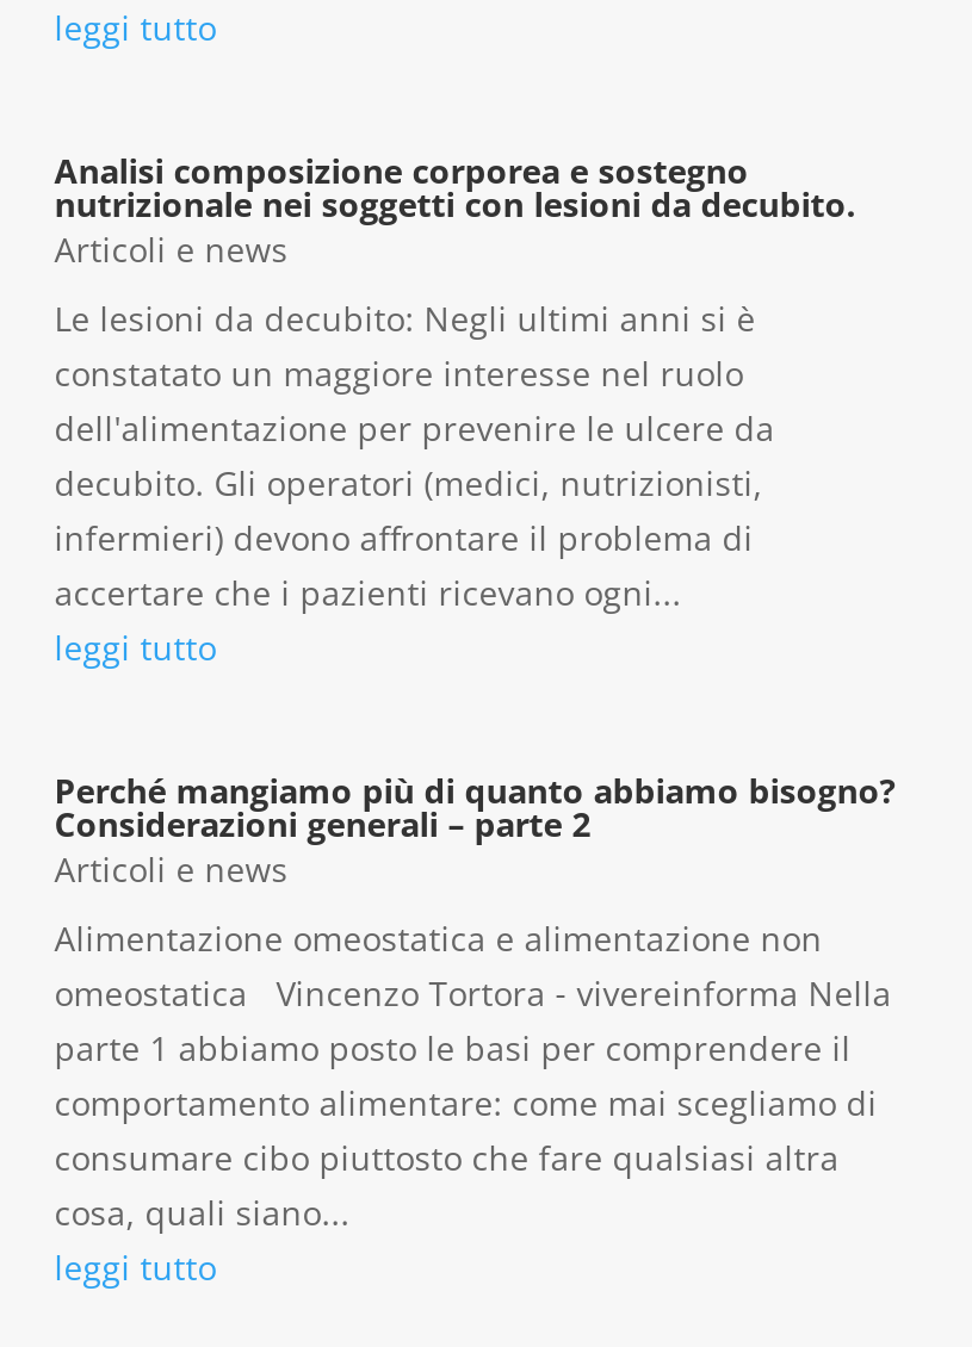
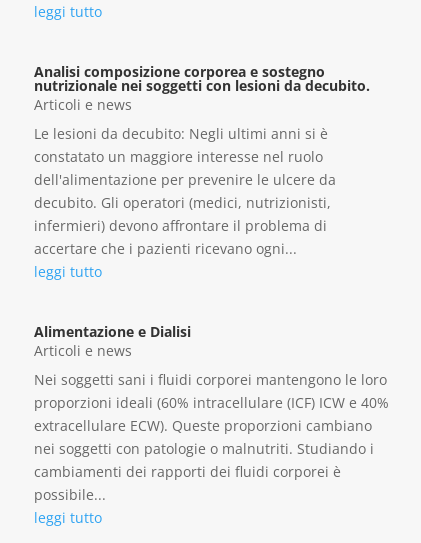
- Perché mangiamo più di quanto abbiamo bisogno?
- Considerazioni generali – parte 2
+ Alimentazione e Dialisi

- Alimentazione omeostatica e alimentazione non
- omeostatica Vincenzo Tortora - vivereinforma Nella
- parte 1 abbiamo posto le basi per comprendere il
- comportamento alimentare: come mai scegliamo di
- consumare cibo piuttosto che fare qualsiasi altra
- cosa, quali siano...
+ Nei soggetti sani i fluidi corporei mantengono le loro
+ proporzioni ideali (60% intracellulare (ICF) ICW e 40%
+ extracellulare ECW). Queste proporzioni cambiano
+ nei soggetti con patologie o malnutriti. Studiando i
+ cambiamenti dei rapporti dei fluidi corporei è
+ possibile...
